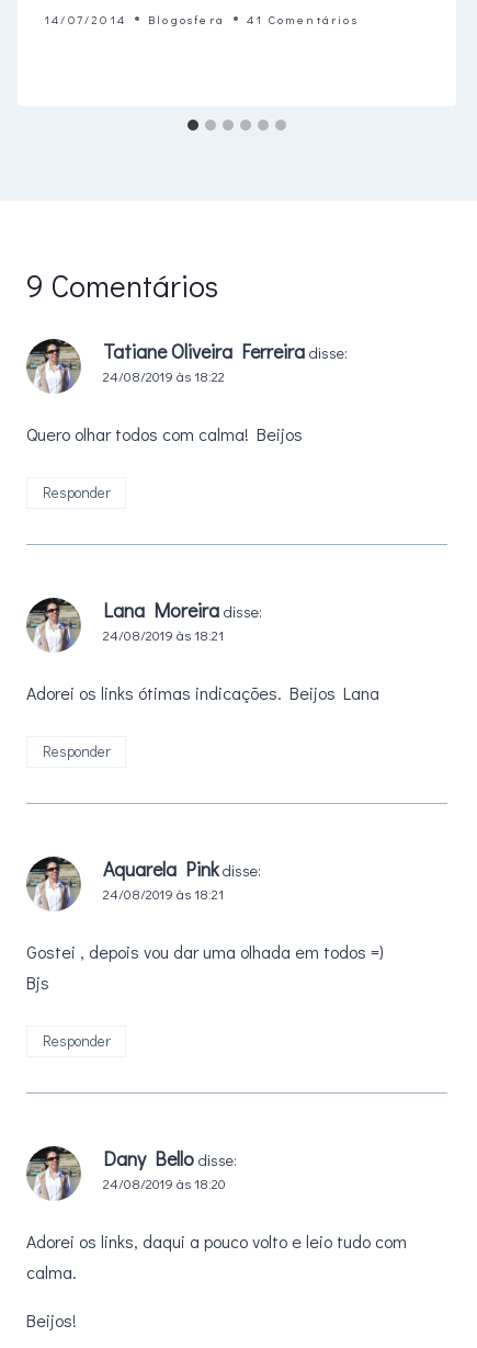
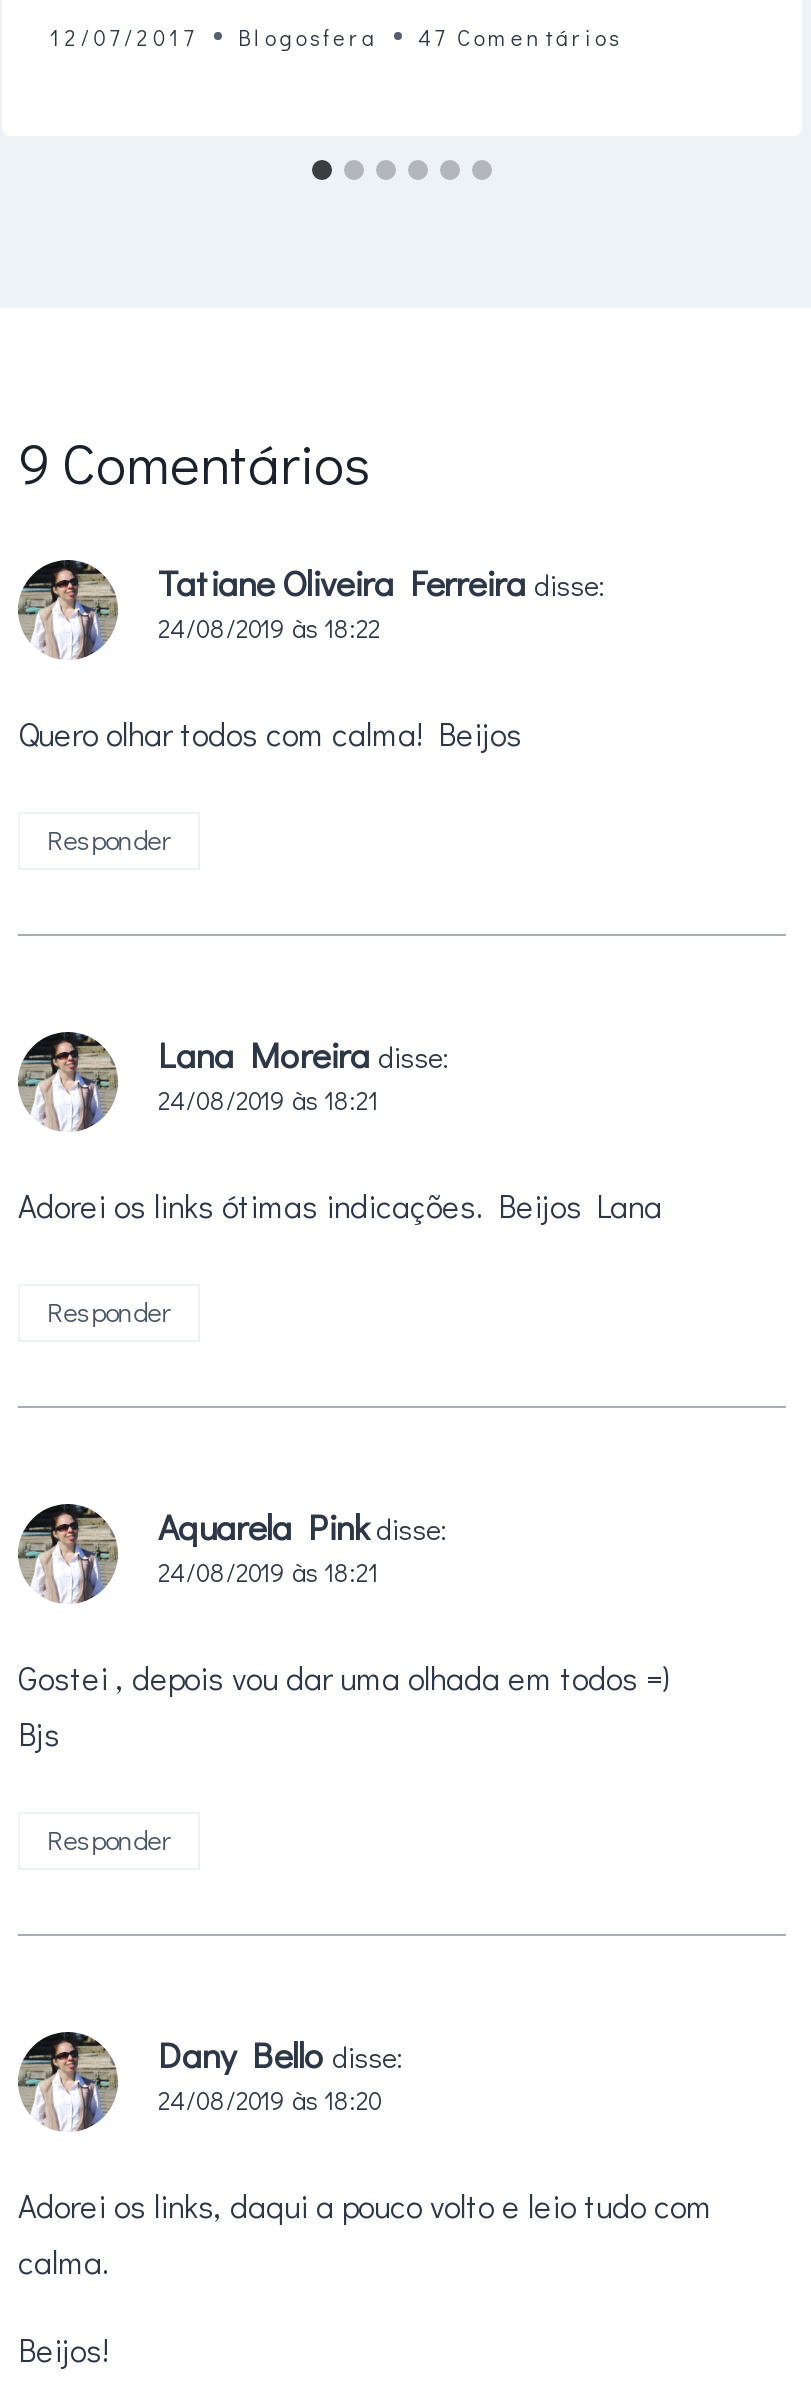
- 14/07/2014
+ 12/07/2017

- 41 Comentários
+ 47 Comentários
